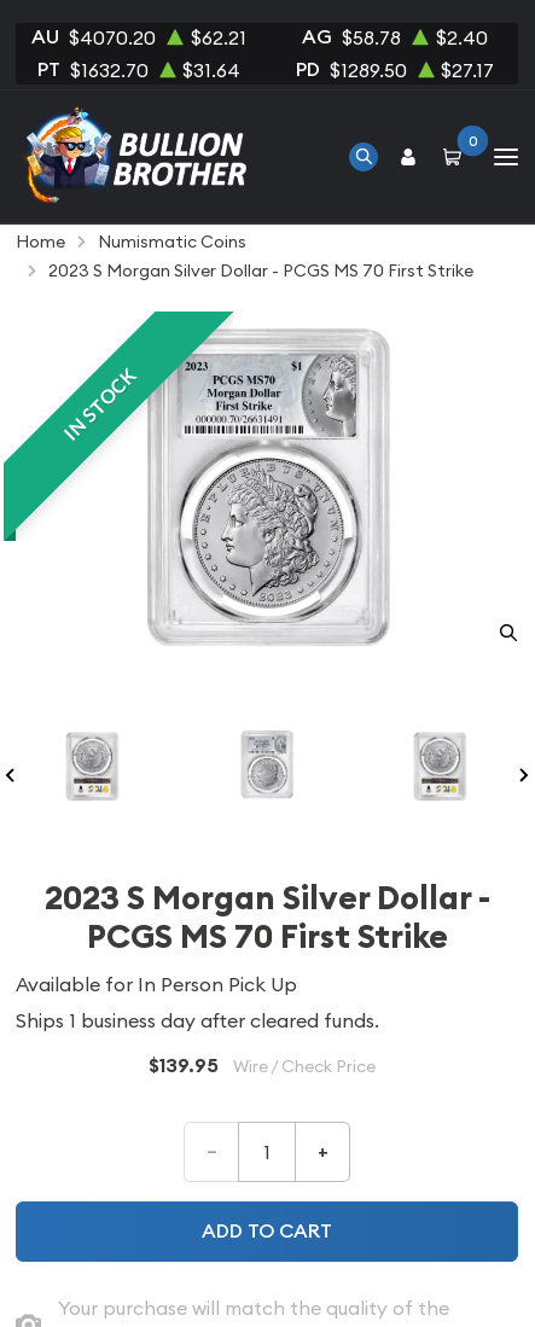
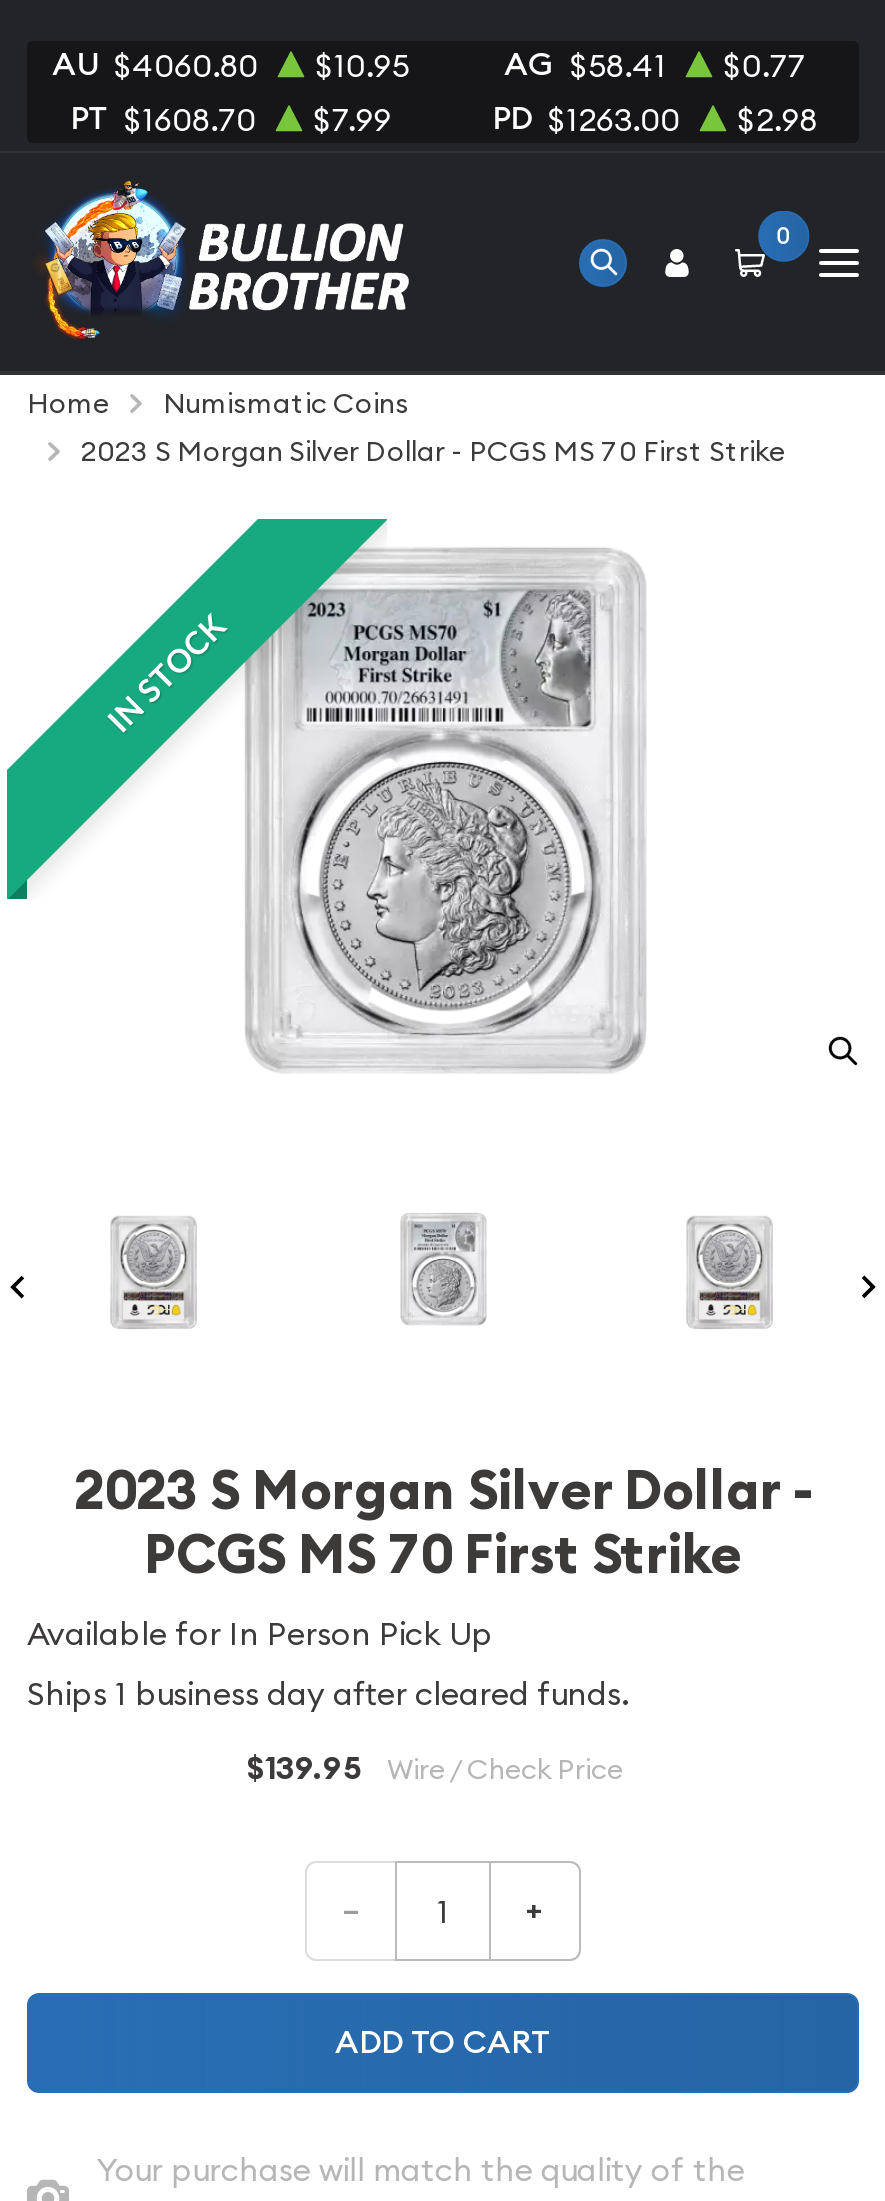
- AU $4070.20
+ AU $4060.80

- $62.21
+ $10.95

- AG $58.78
+ AG $58.41

- $2.40
+ $0.77

- PT $1632.70
+ PT $1608.70

- $31.64
+ $7.99

- PD $1289.50
+ PD $1263.00

- $27.17
+ $2.98
